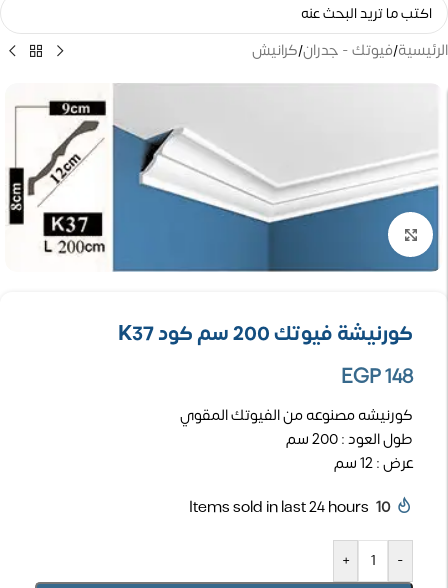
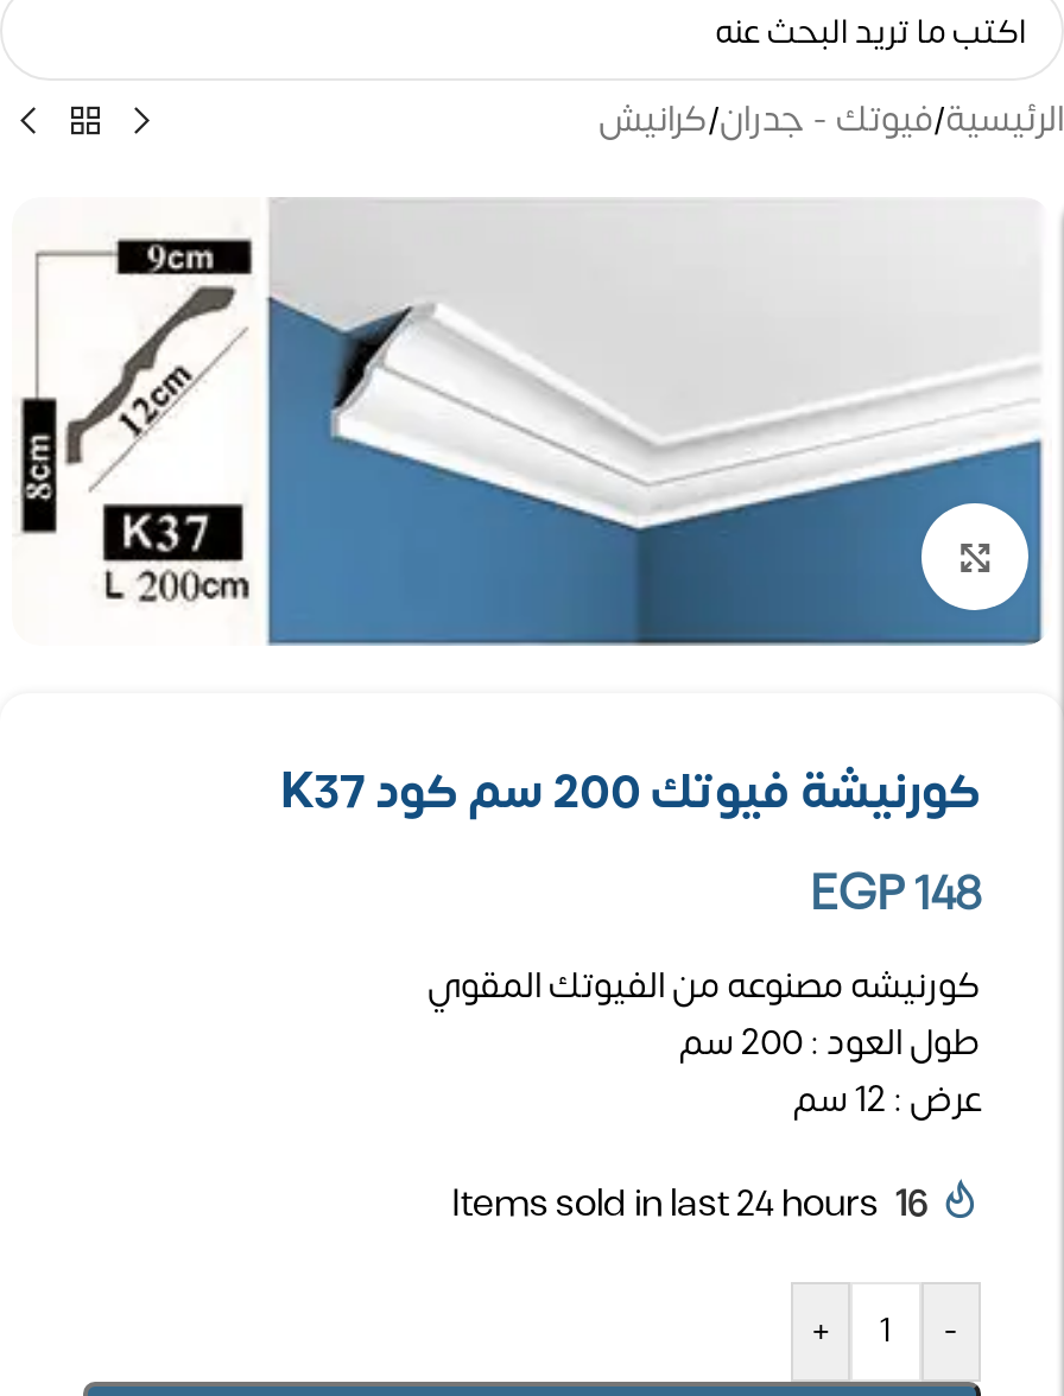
- Items sold in last 24 hours 10
+ Items sold in last 24 hours 16
